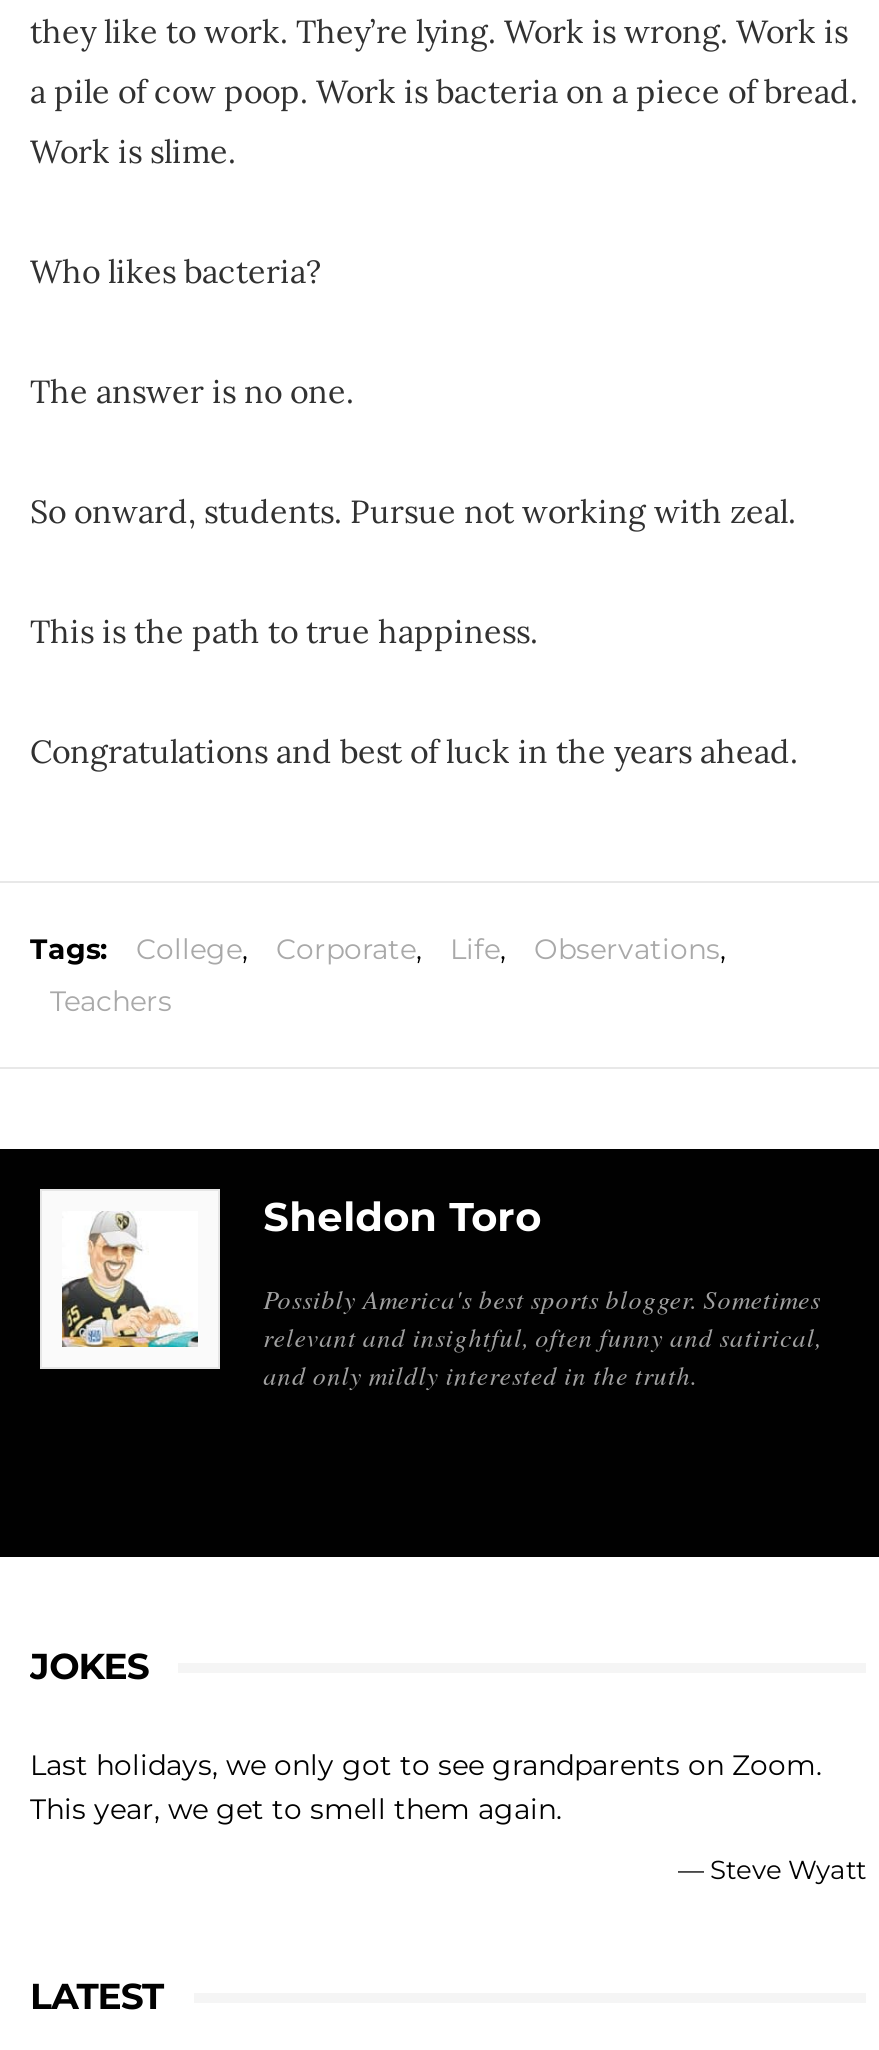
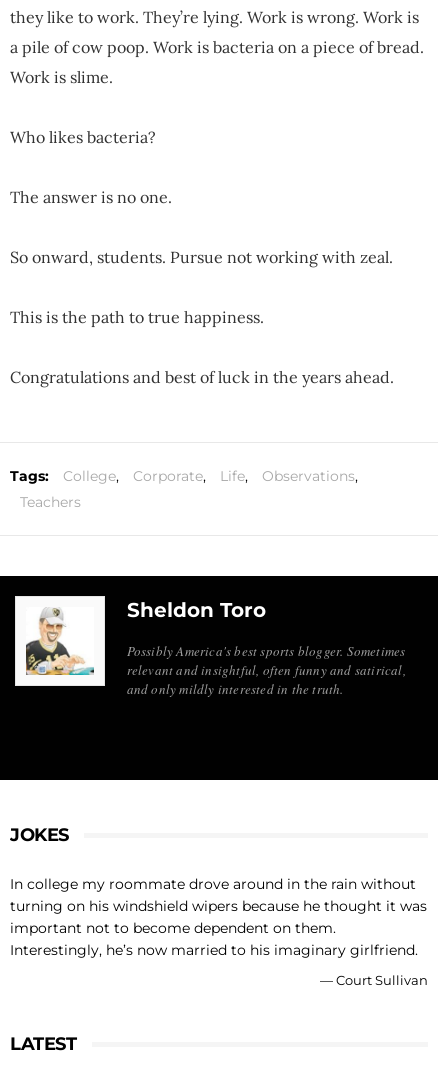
- Last holidays, we only got to see grandparents on Zoom.
- This year, we get to smell them again.
+ In college my roommate drove around in the rain without
+ turning on his windshield wipers because he thought it was
+ important not to become dependent on them.
+ Interestingly, he’s now married to his imaginary girlfriend.

- — Steve Wyatt
+ — Court Sullivan
